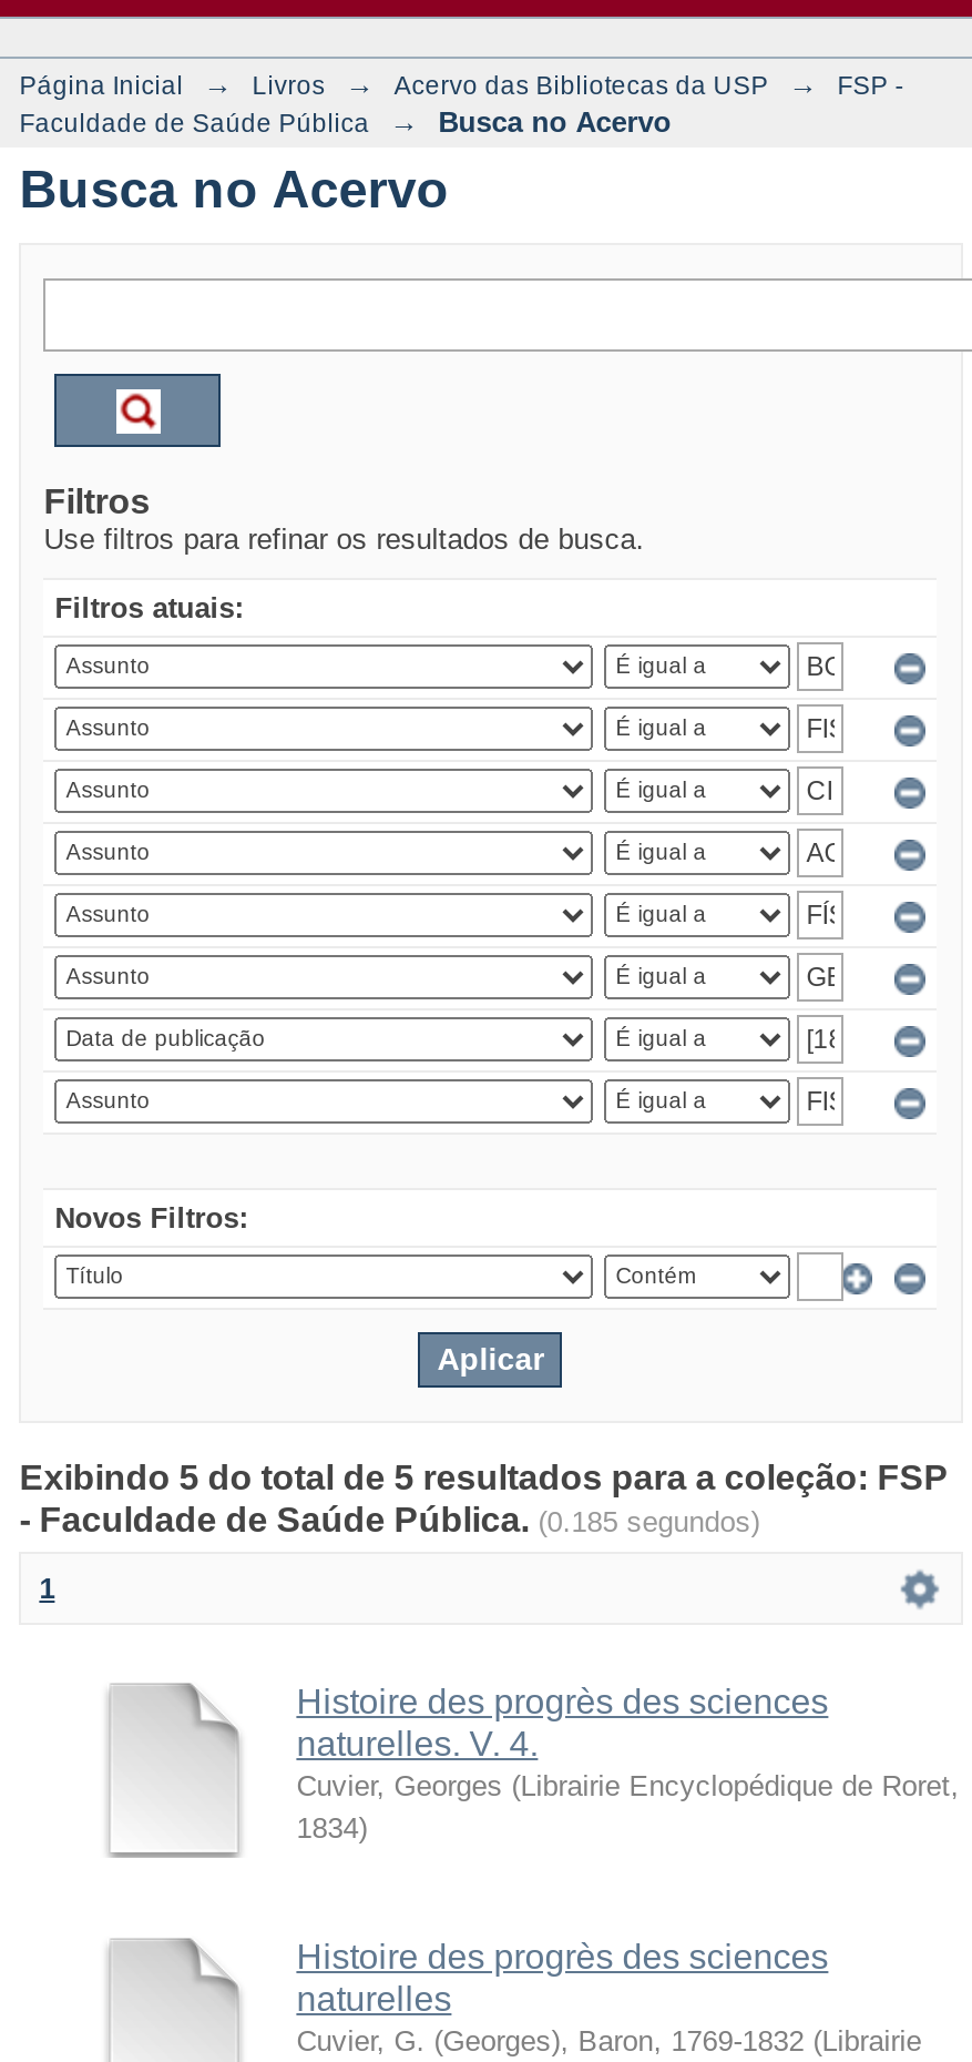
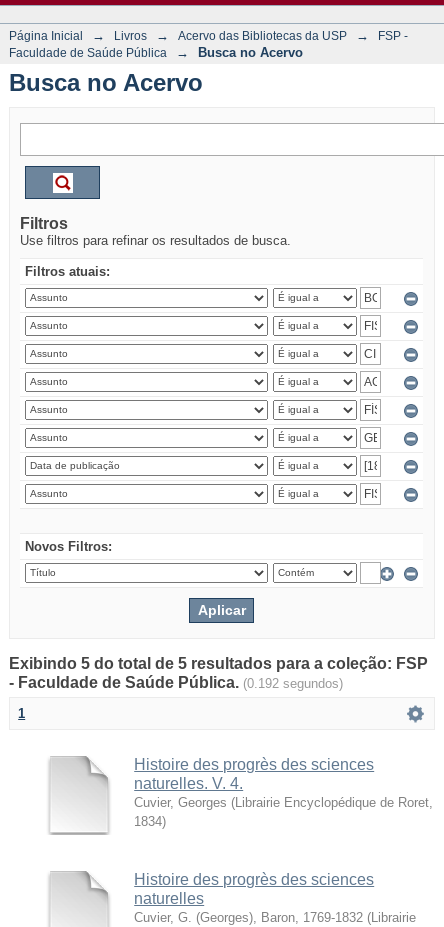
- - Faculdade de Saúde Pública. (0.185 segundos)
+ - Faculdade de Saúde Pública. (0.192 segundos)
